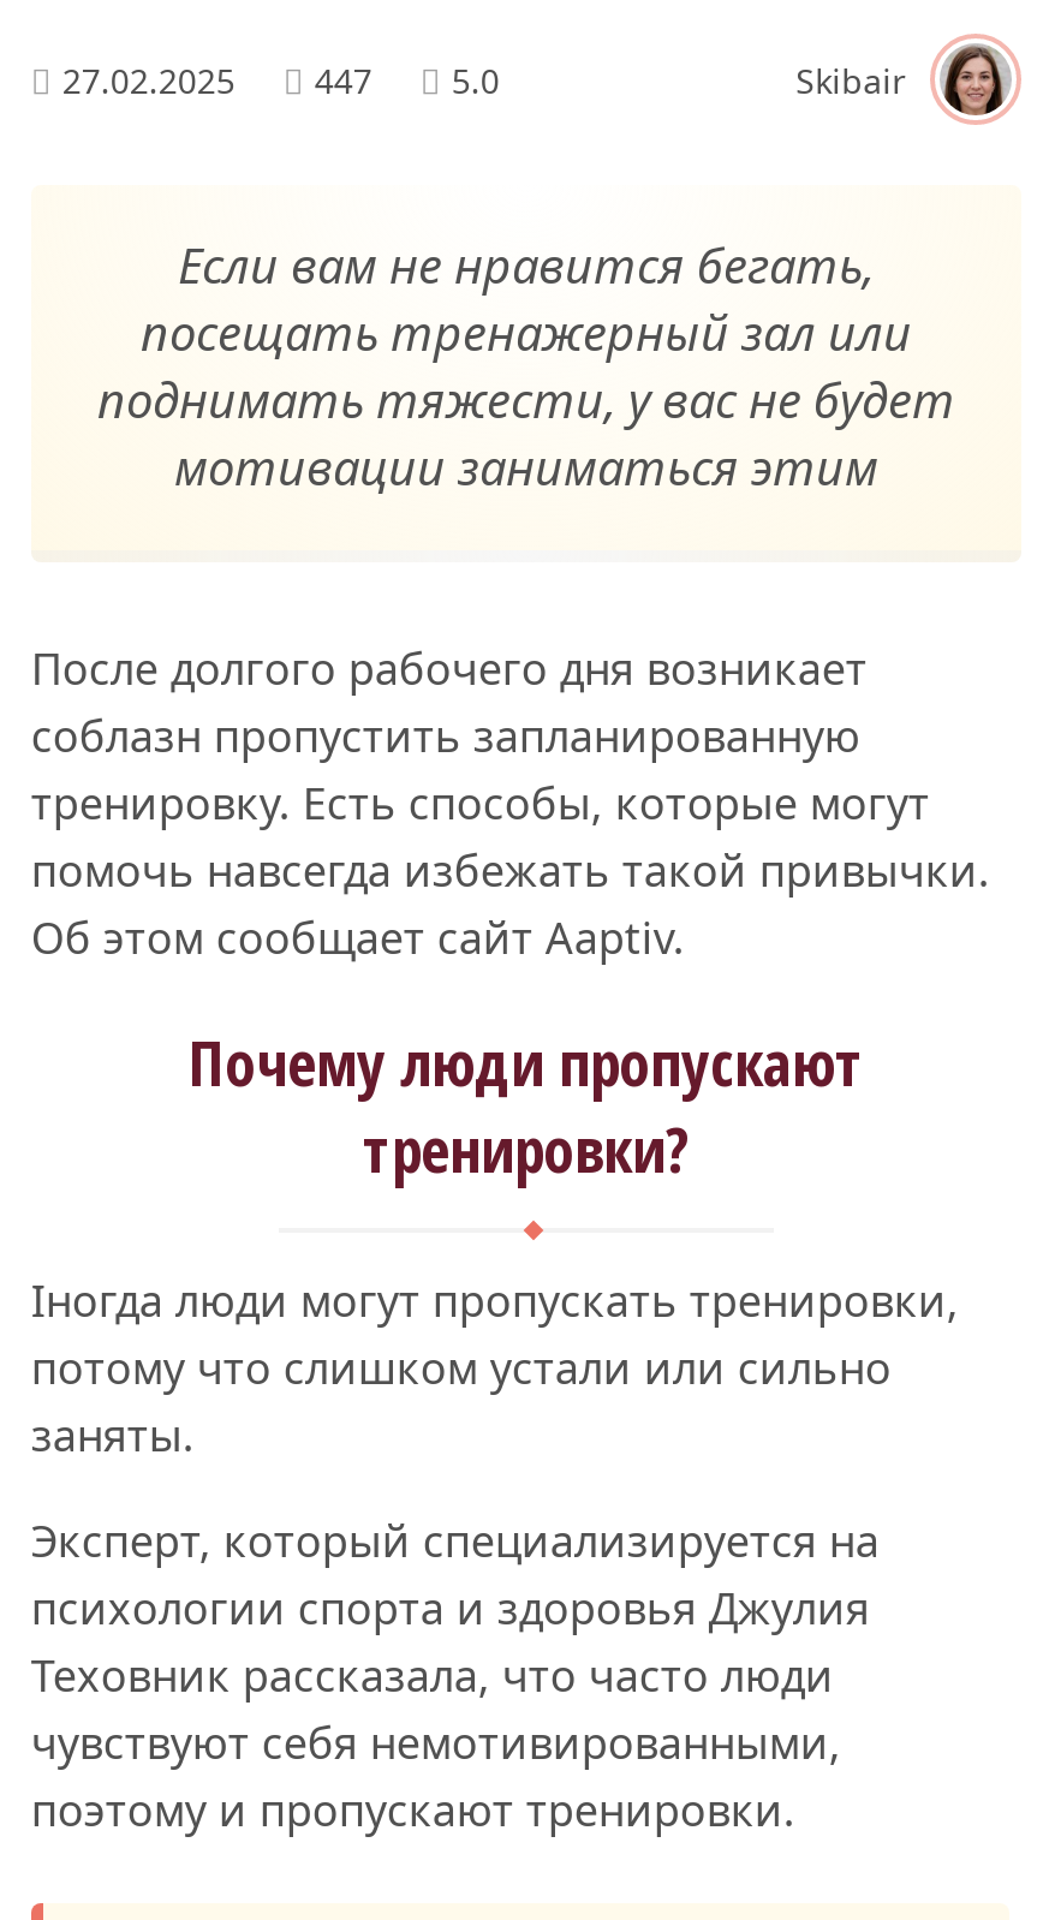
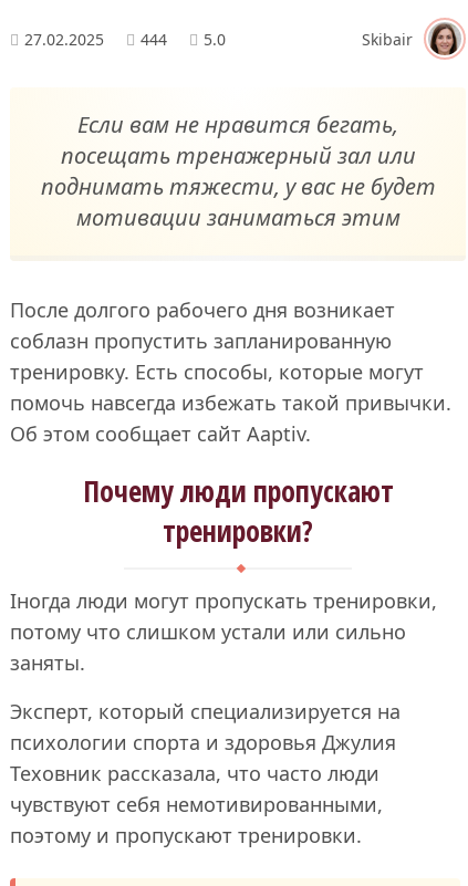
- 27.02.2025 447 5.0
+ 27.02.2025 444 5.0
